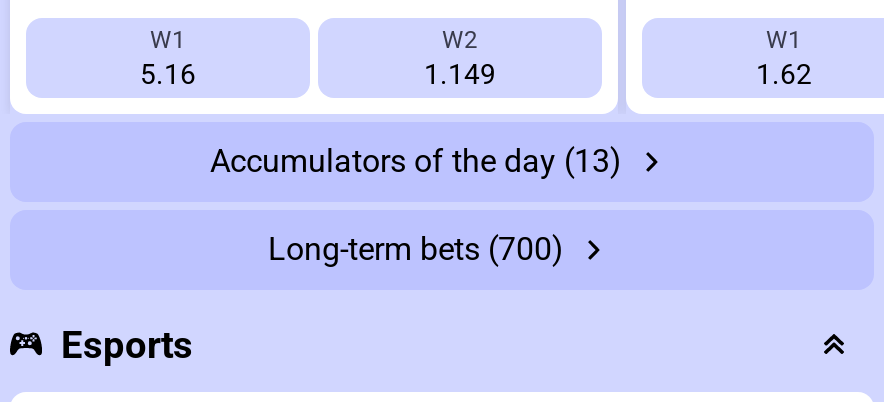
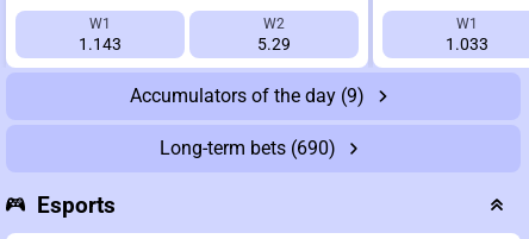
- 5.16
+ 1.143

- 1.149
+ 5.29

- 1.62
+ 1.033

- Accumulators of the day (13)
+ Accumulators of the day (9)

- Long-term bets (700)
+ Long-term bets (690)
